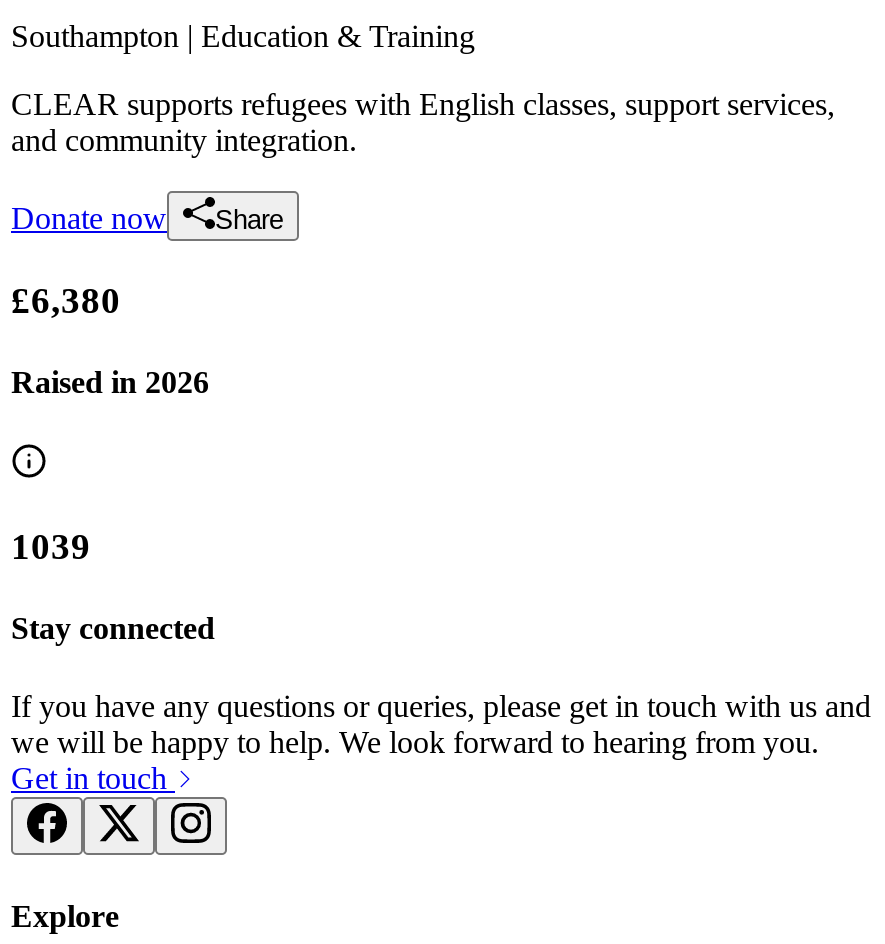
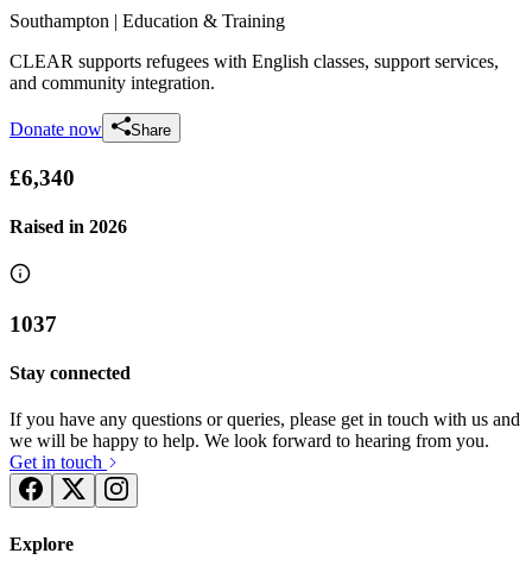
- £6,380
+ £6,340

- 1039
+ 1037
